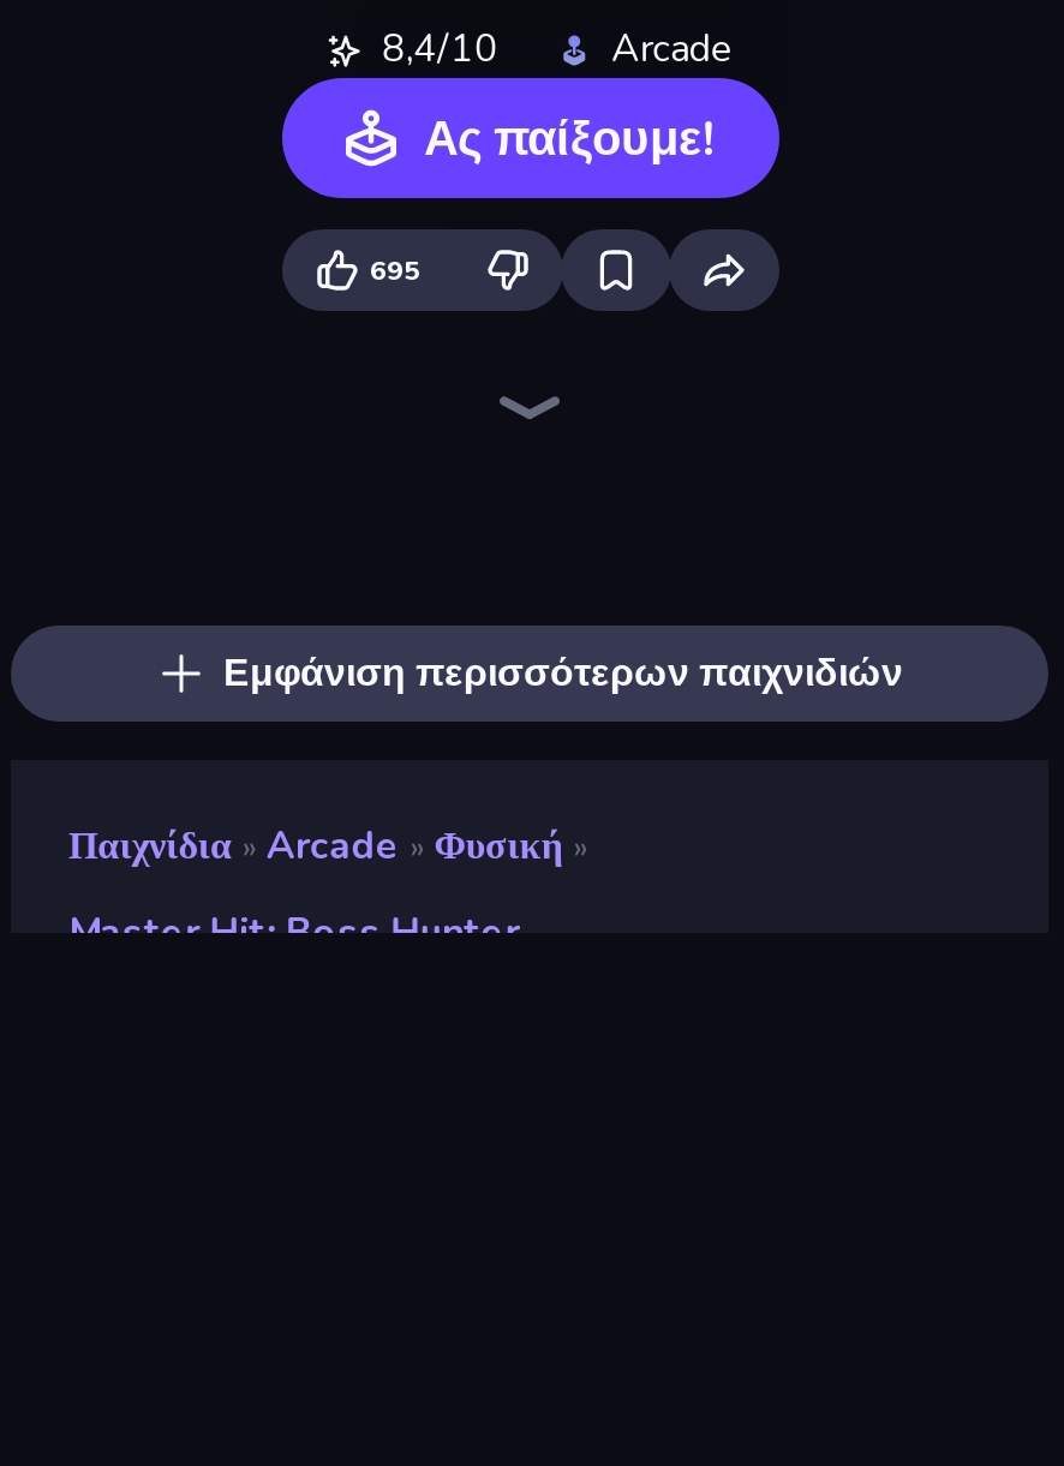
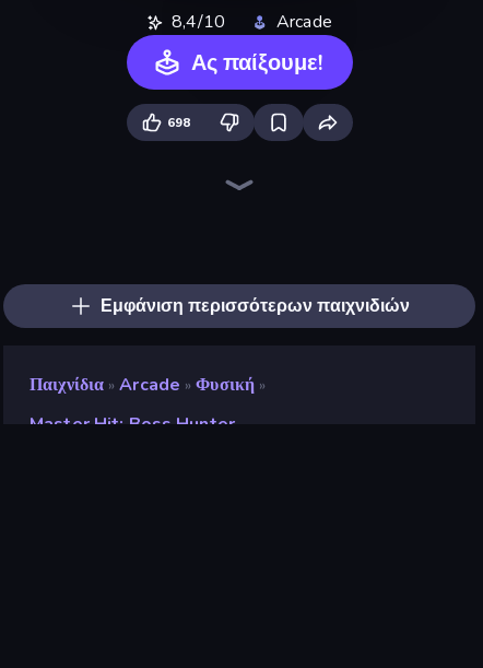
- 695
+ 698
